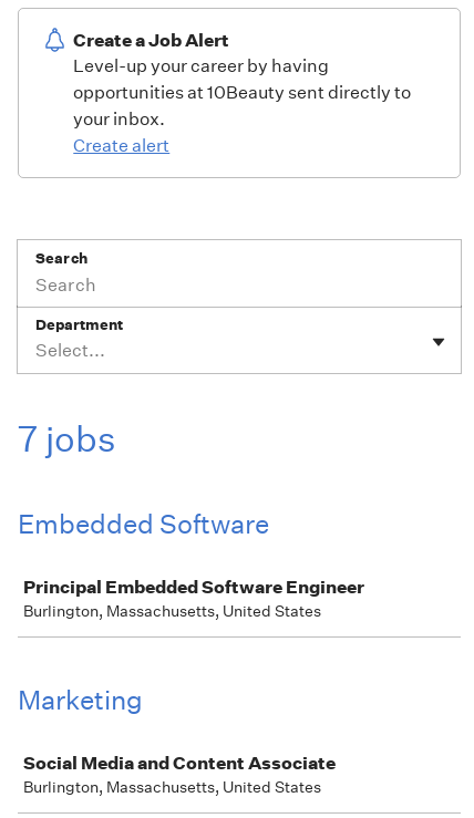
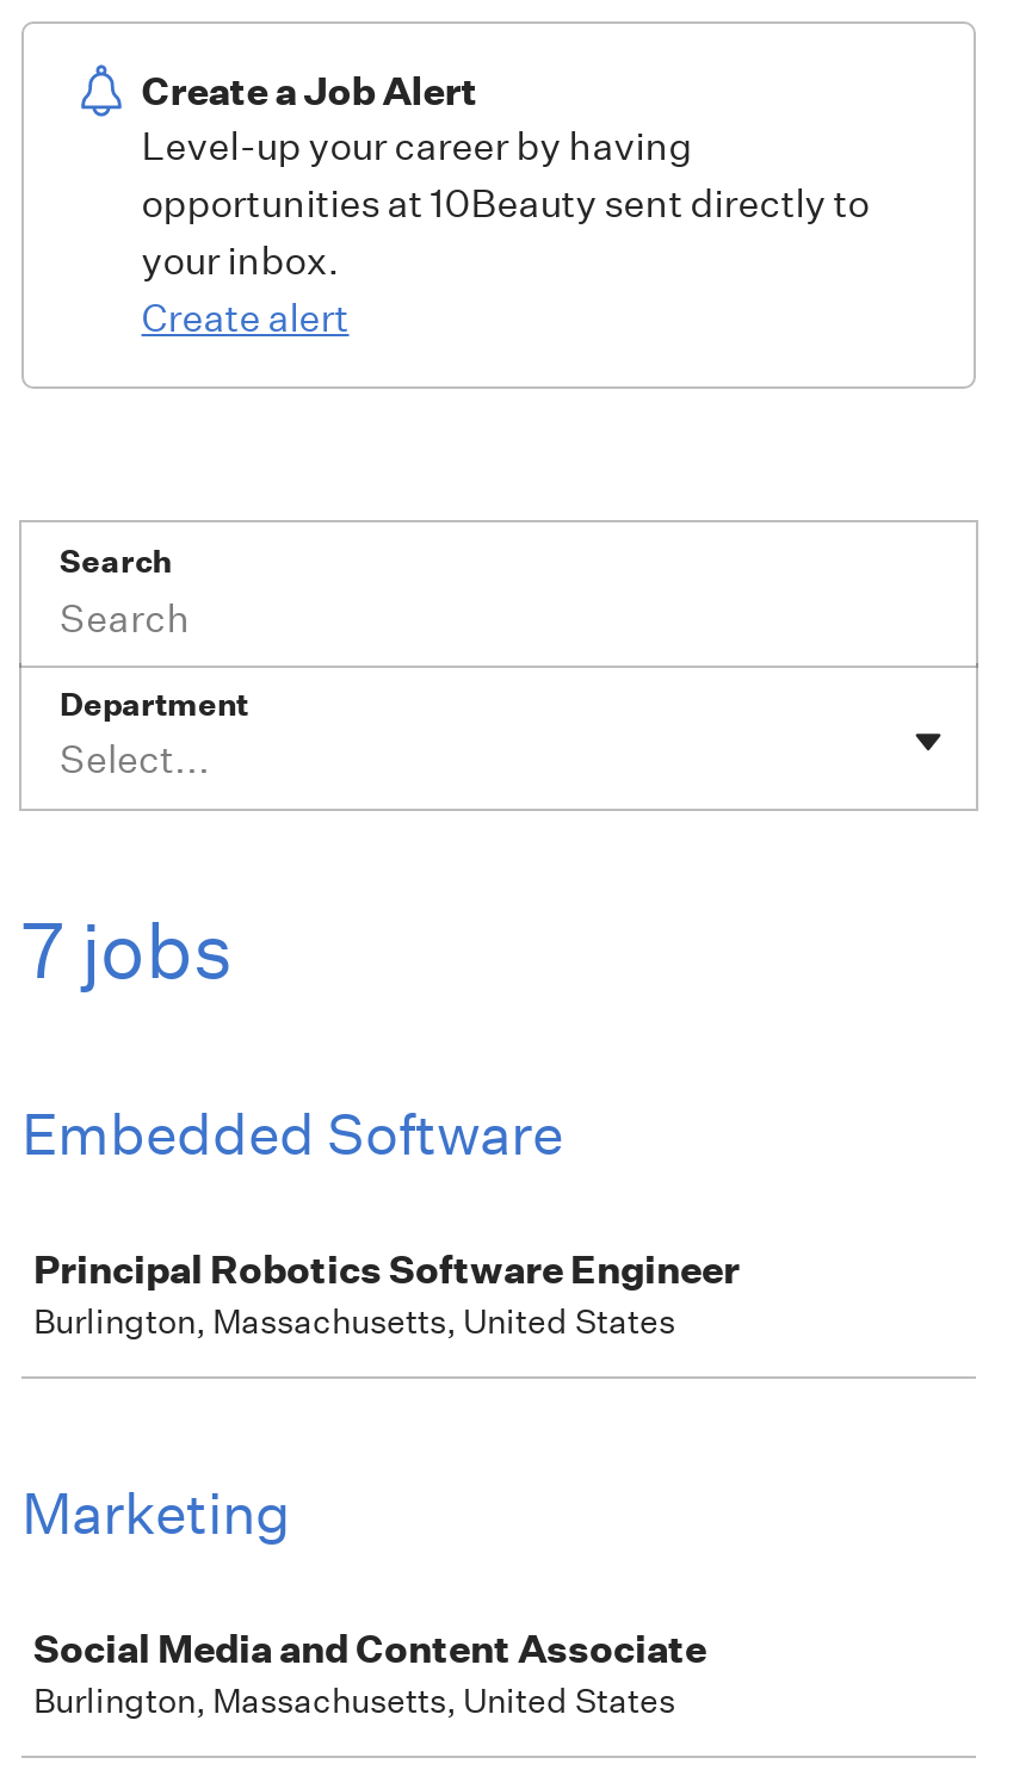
- Principal Embedded Software Engineer
+ Principal Robotics Software Engineer
